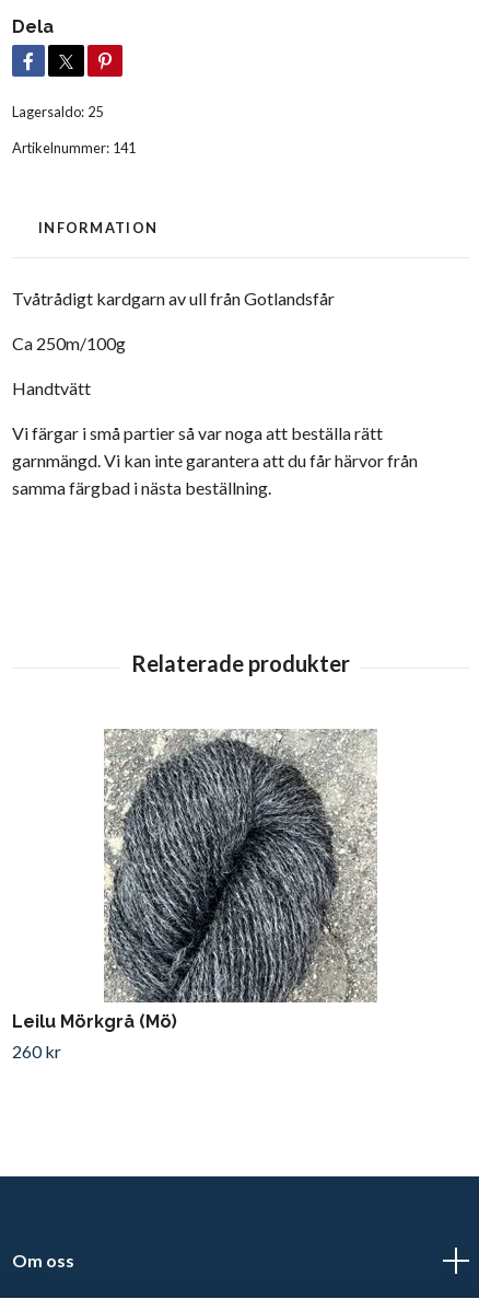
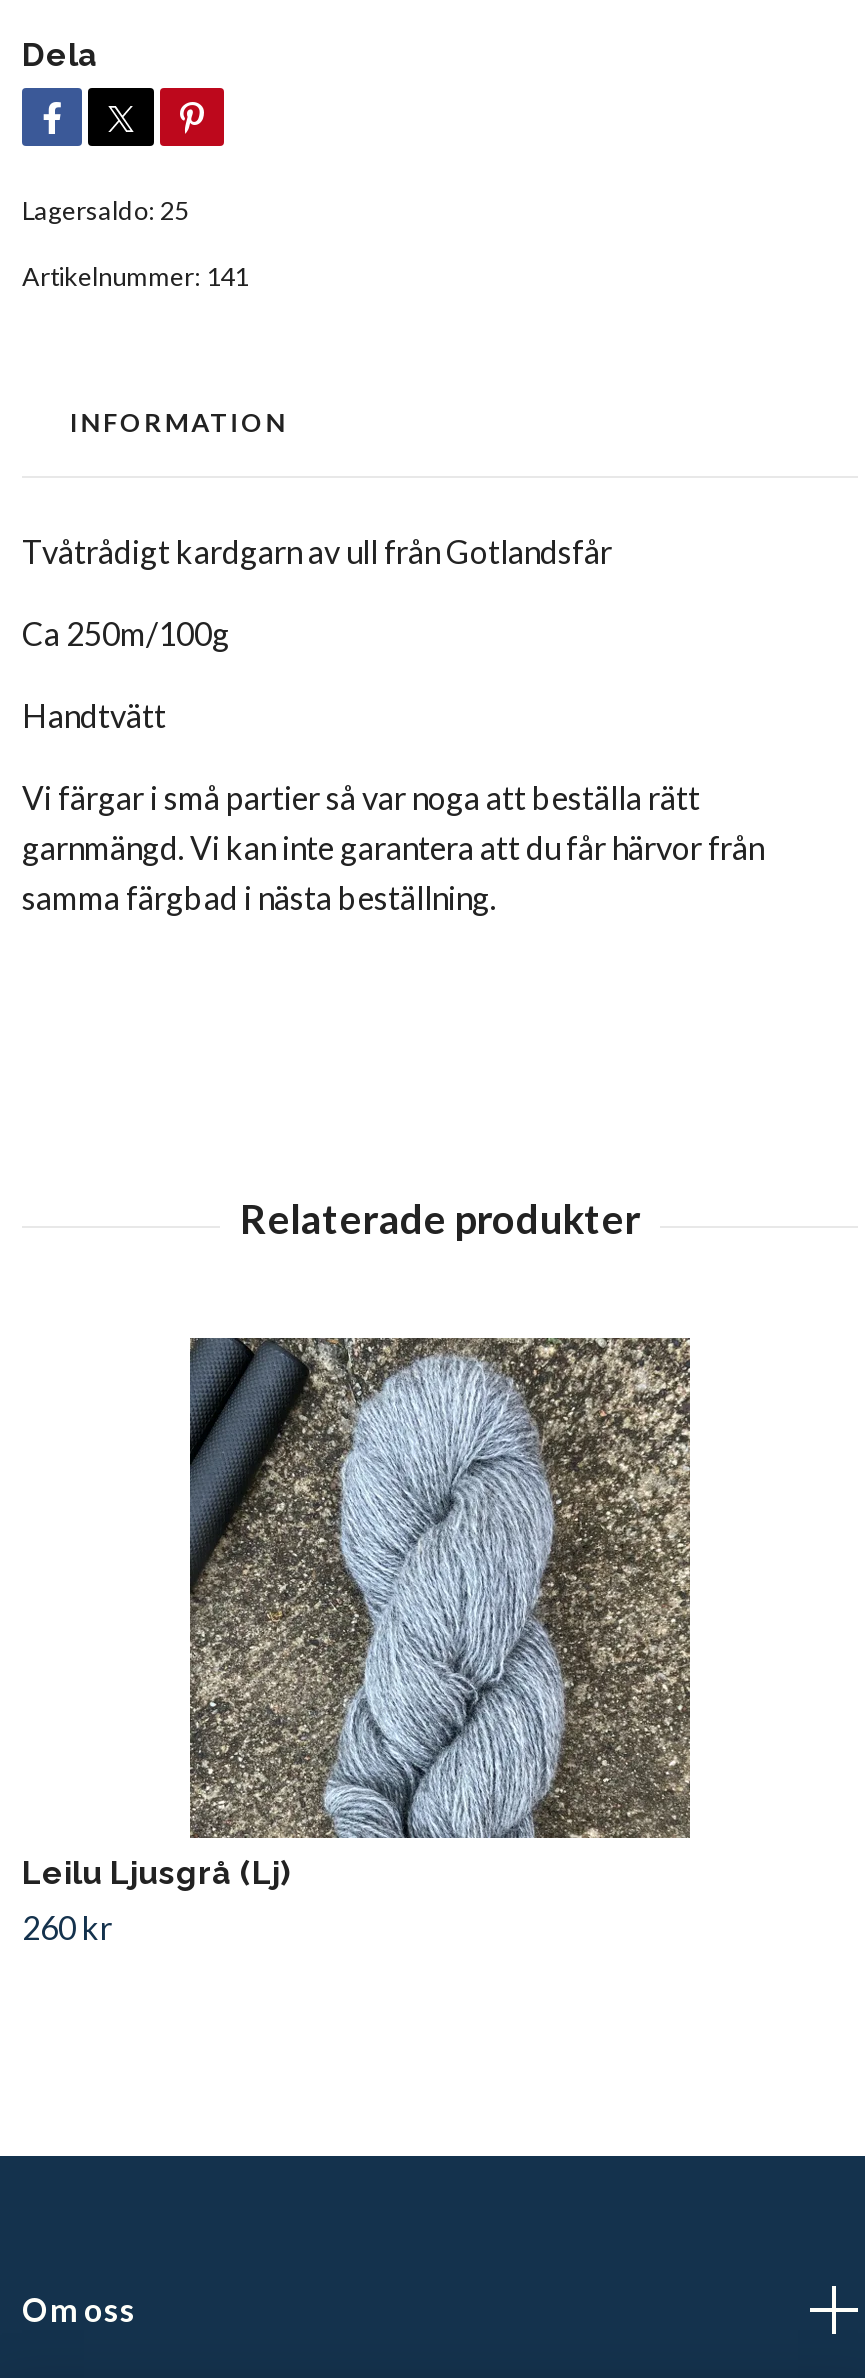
- [image]
- Leilu Mörkgrå (Mö)
+ [image]
+ Leilu Ljusgrå (Lj)
